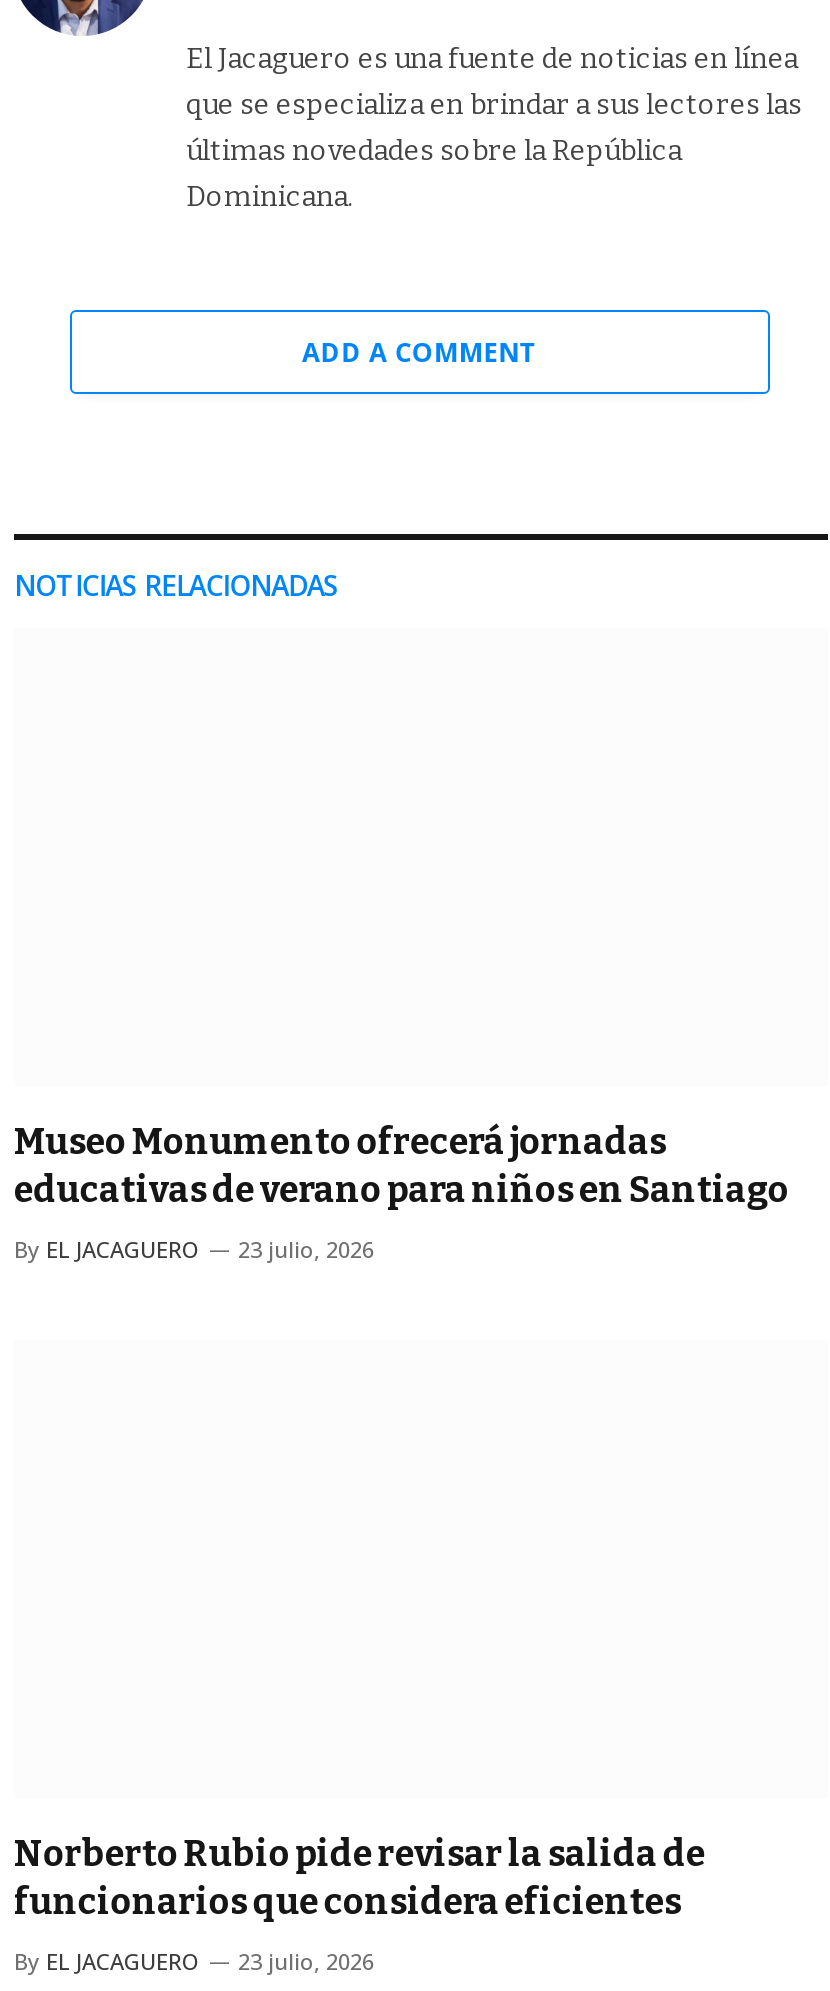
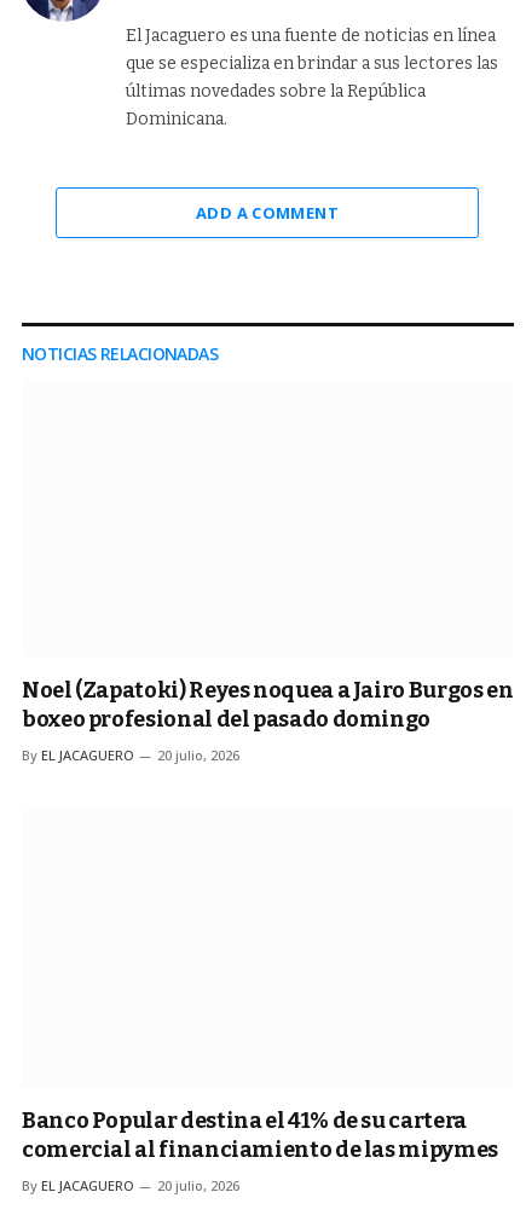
- Museo Monumento ofrecerá jornadas
- educativas de verano para niños en Santiago
+ Noel (Zapatoki) Reyes noquea a Jairo Burgos en
+ boxeo profesional del pasado domingo

- By EL JACAGUERO 23 julio, 2026
+ By EL JACAGUERO 20 julio, 2026

- Norberto Rubio pide revisar la salida de
- funcionarios que considera eficientes
+ Banco Popular destina el 41% de su cartera
+ comercial al financiamiento de las mipymes

- By EL JACAGUERO 23 julio, 2026
+ By EL JACAGUERO 20 julio, 2026
